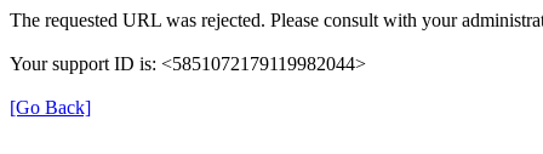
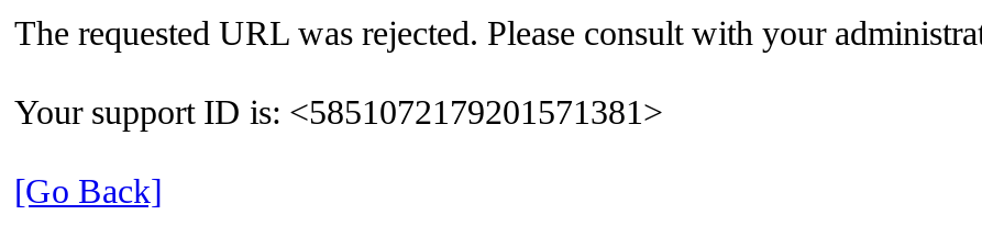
- Your support ID is: <5851072179119982044>
+ Your support ID is: <5851072179201571381>
